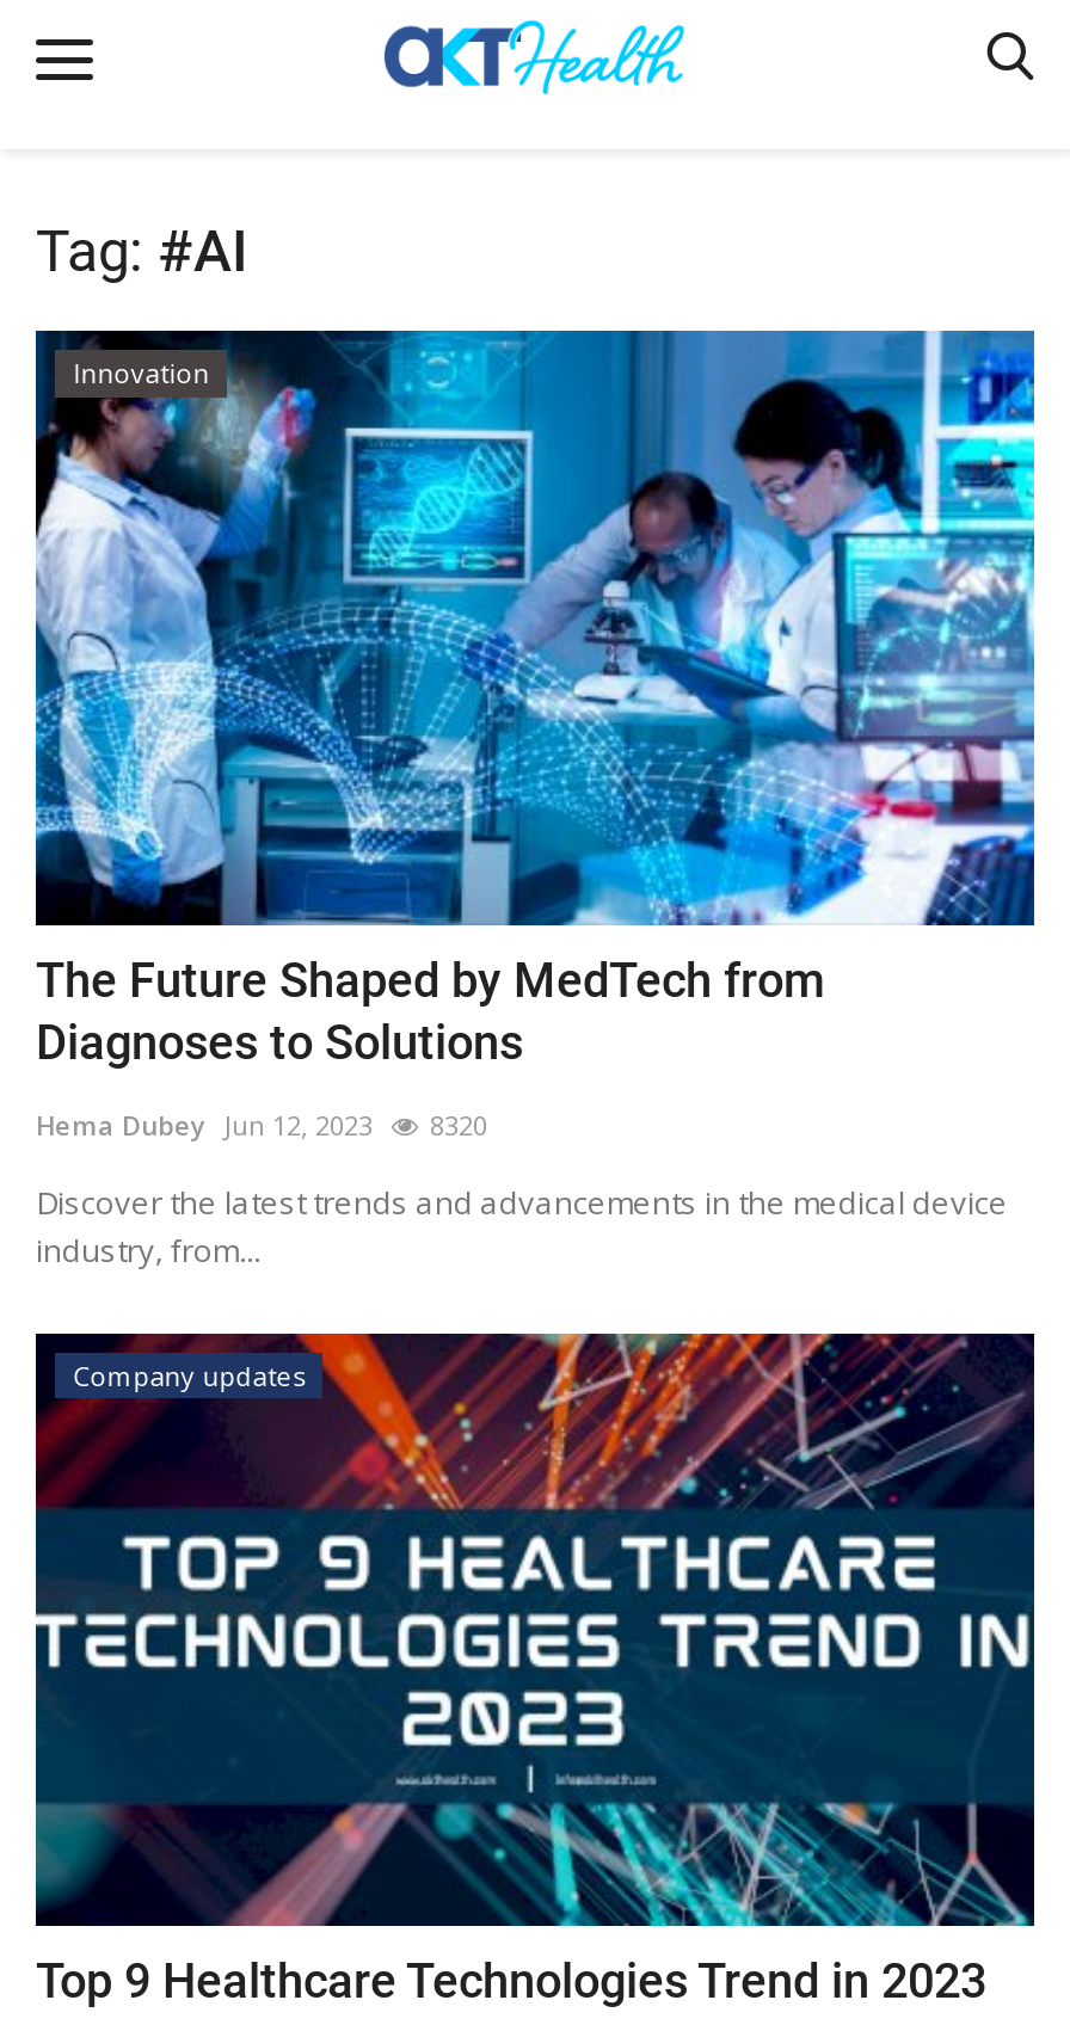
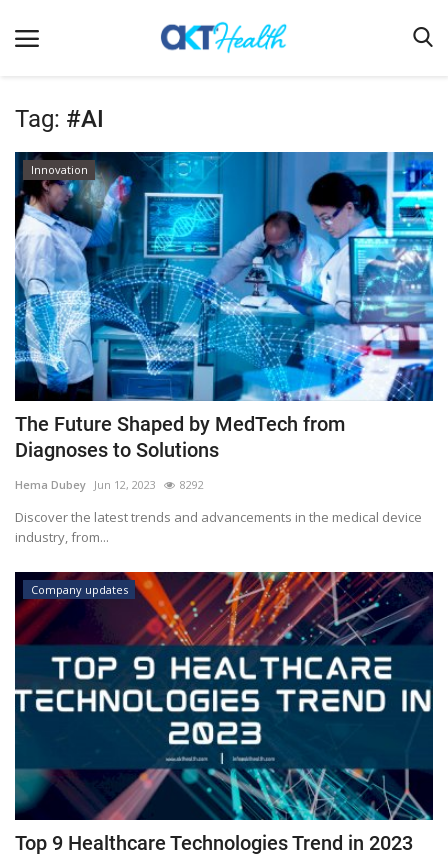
- 8320
+ 8292
